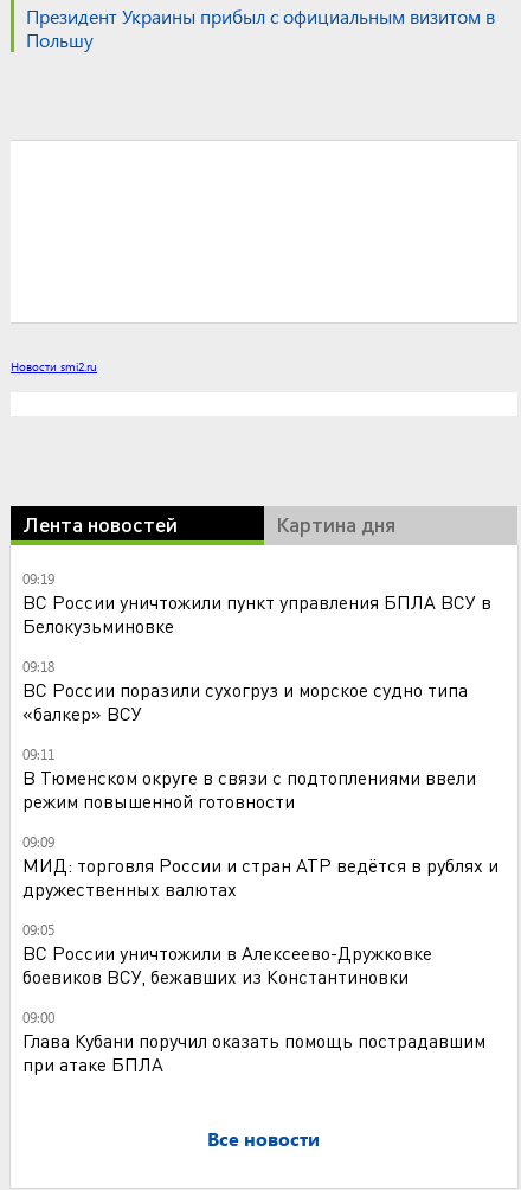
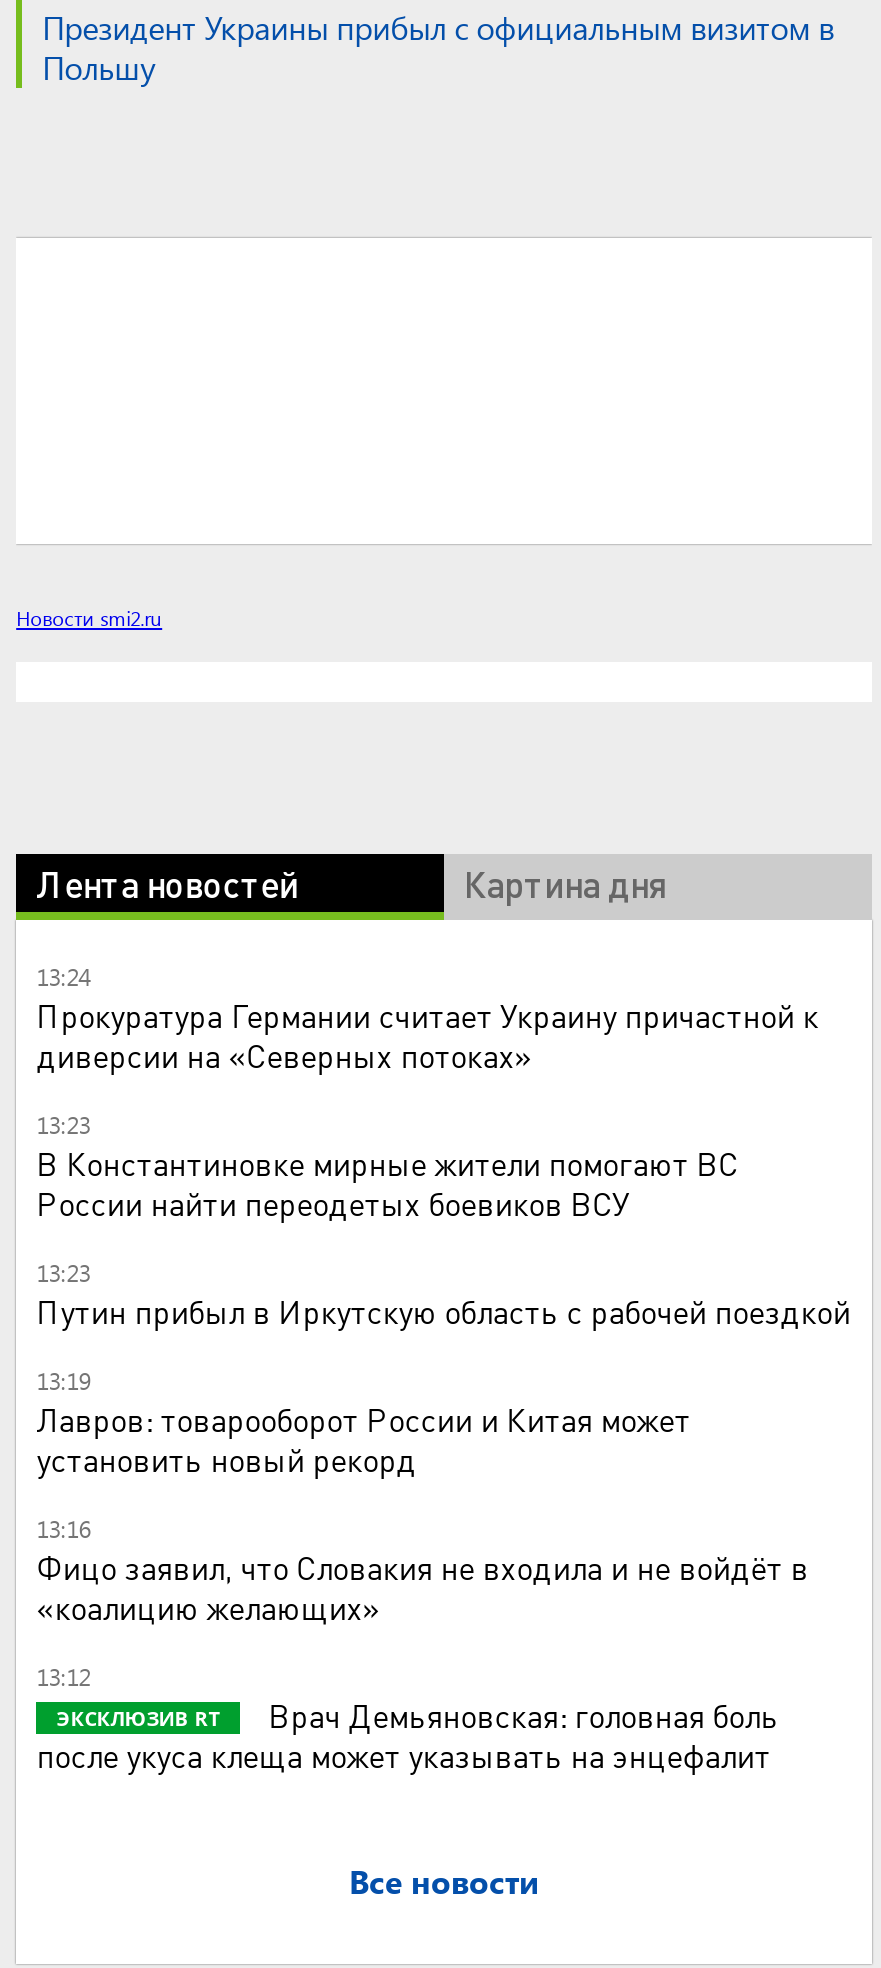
- 09:19
- ВС России уничтожили пункт управления БПЛА ВСУ в
- Белокузьминовке
+ 13:24
+ Прокуратура Германии считает Украину причастной к
+ диверсии на «Северных потоках»

- 09:18
- ВС России поразили сухогруз и морское судно типа
- «балкер» ВСУ
+ 13:23
+ В Константиновке мирные жители помогают ВС
+ России найти переодетых боевиков ВСУ

- 09:11
- В Тюменском округе в связи с подтоплениями ввели
- режим повышенной готовности
+ 13:23
+ Путин прибыл в Иркутскую область с рабочей поездкой

- 09:09
- МИД: торговля России и стран АТР ведётся в рублях и
- дружественных валютах
+ 13:19
+ Лавров: товарооборот России и Китая может
+ установить новый рекорд

- 09:05
- ВС России уничтожили в Алексеево-Дружковке
- боевиков ВСУ, бежавших из Константиновки
+ 13:16
+ Фицо заявил, что Словакия не входила и не войдёт в
+ «коалицию желающих»

- 09:00
- Глава Кубани поручил оказать помощь пострадавшим
- при атаке БПЛА
+ 13:12
+ ЭКСКЛЮЗИВ RT
+ Врач Демьяновская: головная боль
+ после укуса клеща может указывать на энцефалит
